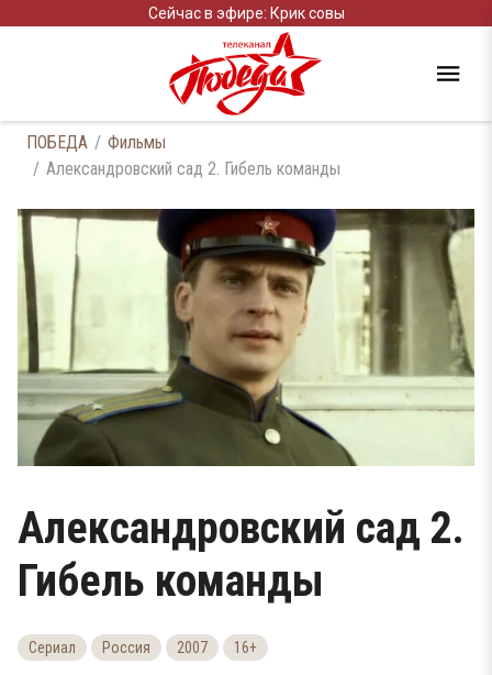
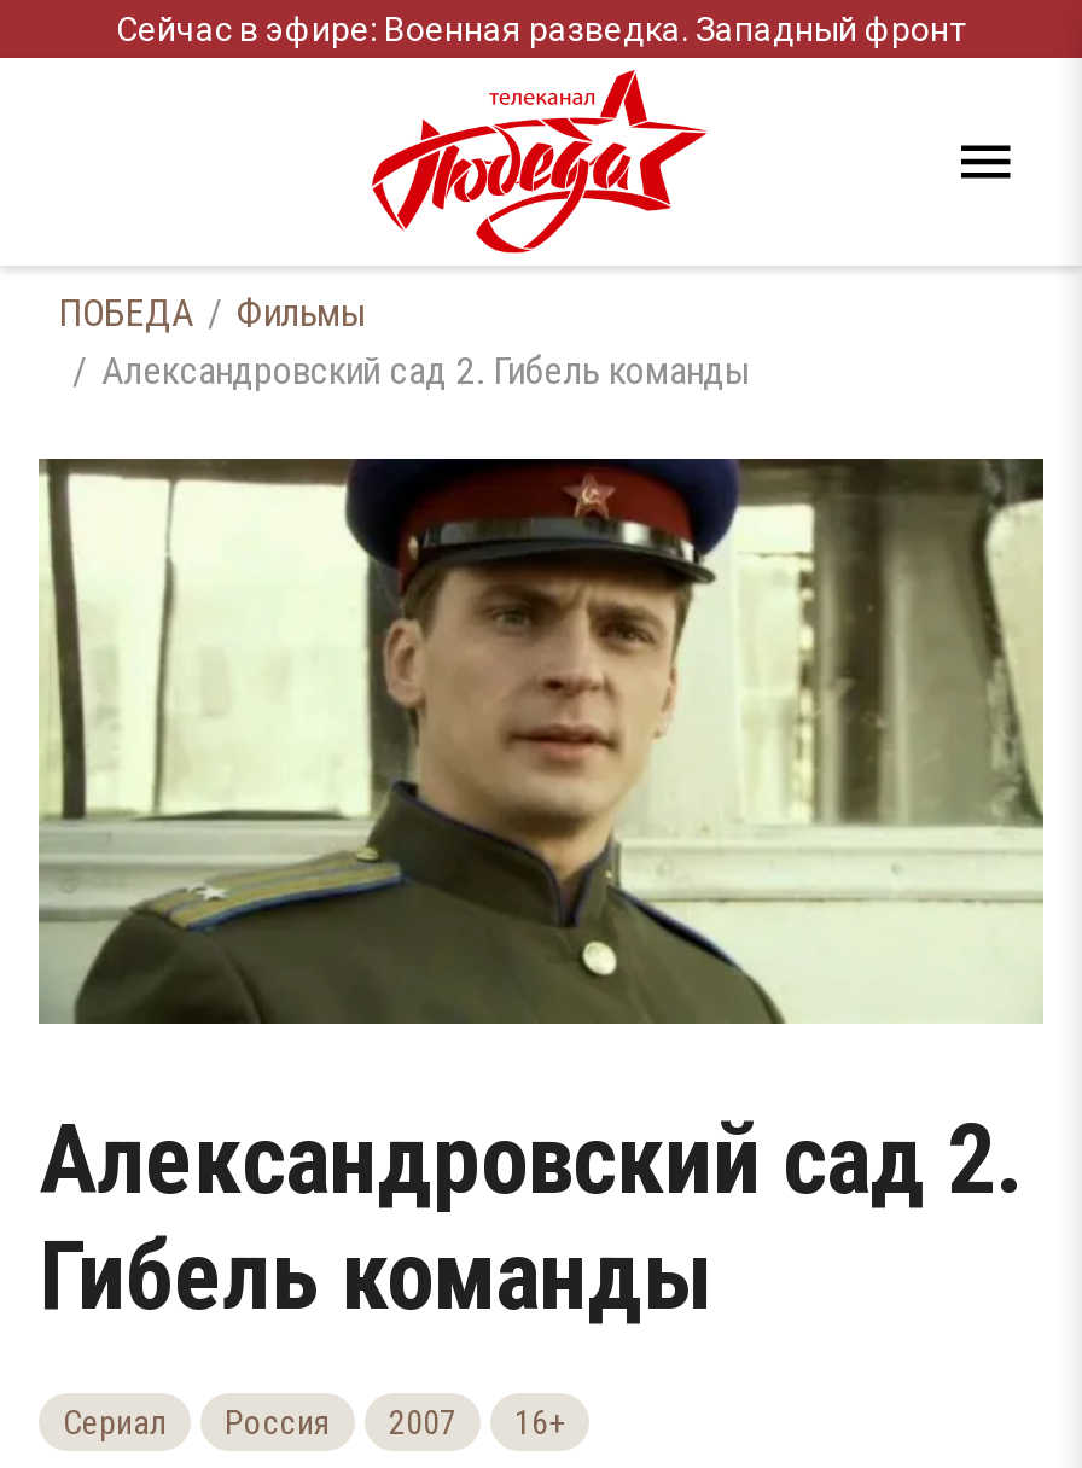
- Сейчас в эфире: Крик совы
+ Сейчас в эфире: Военная разведка. Западный фронт
